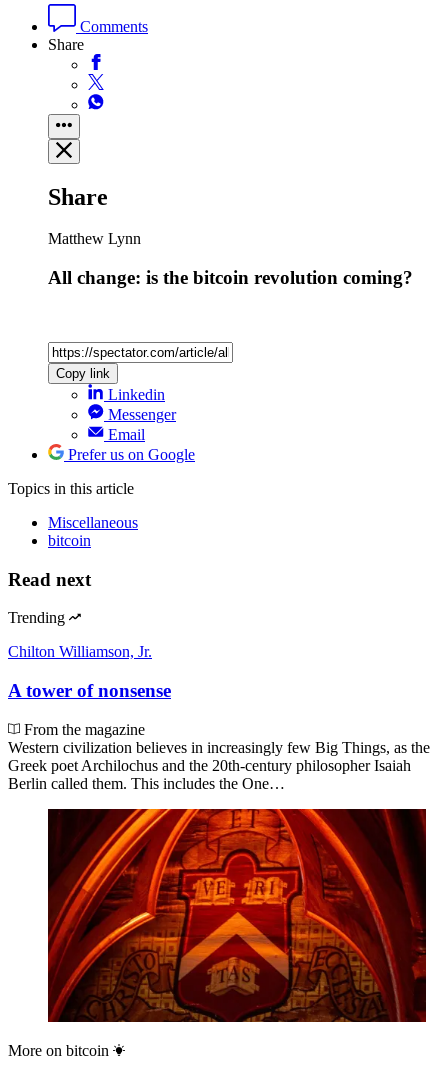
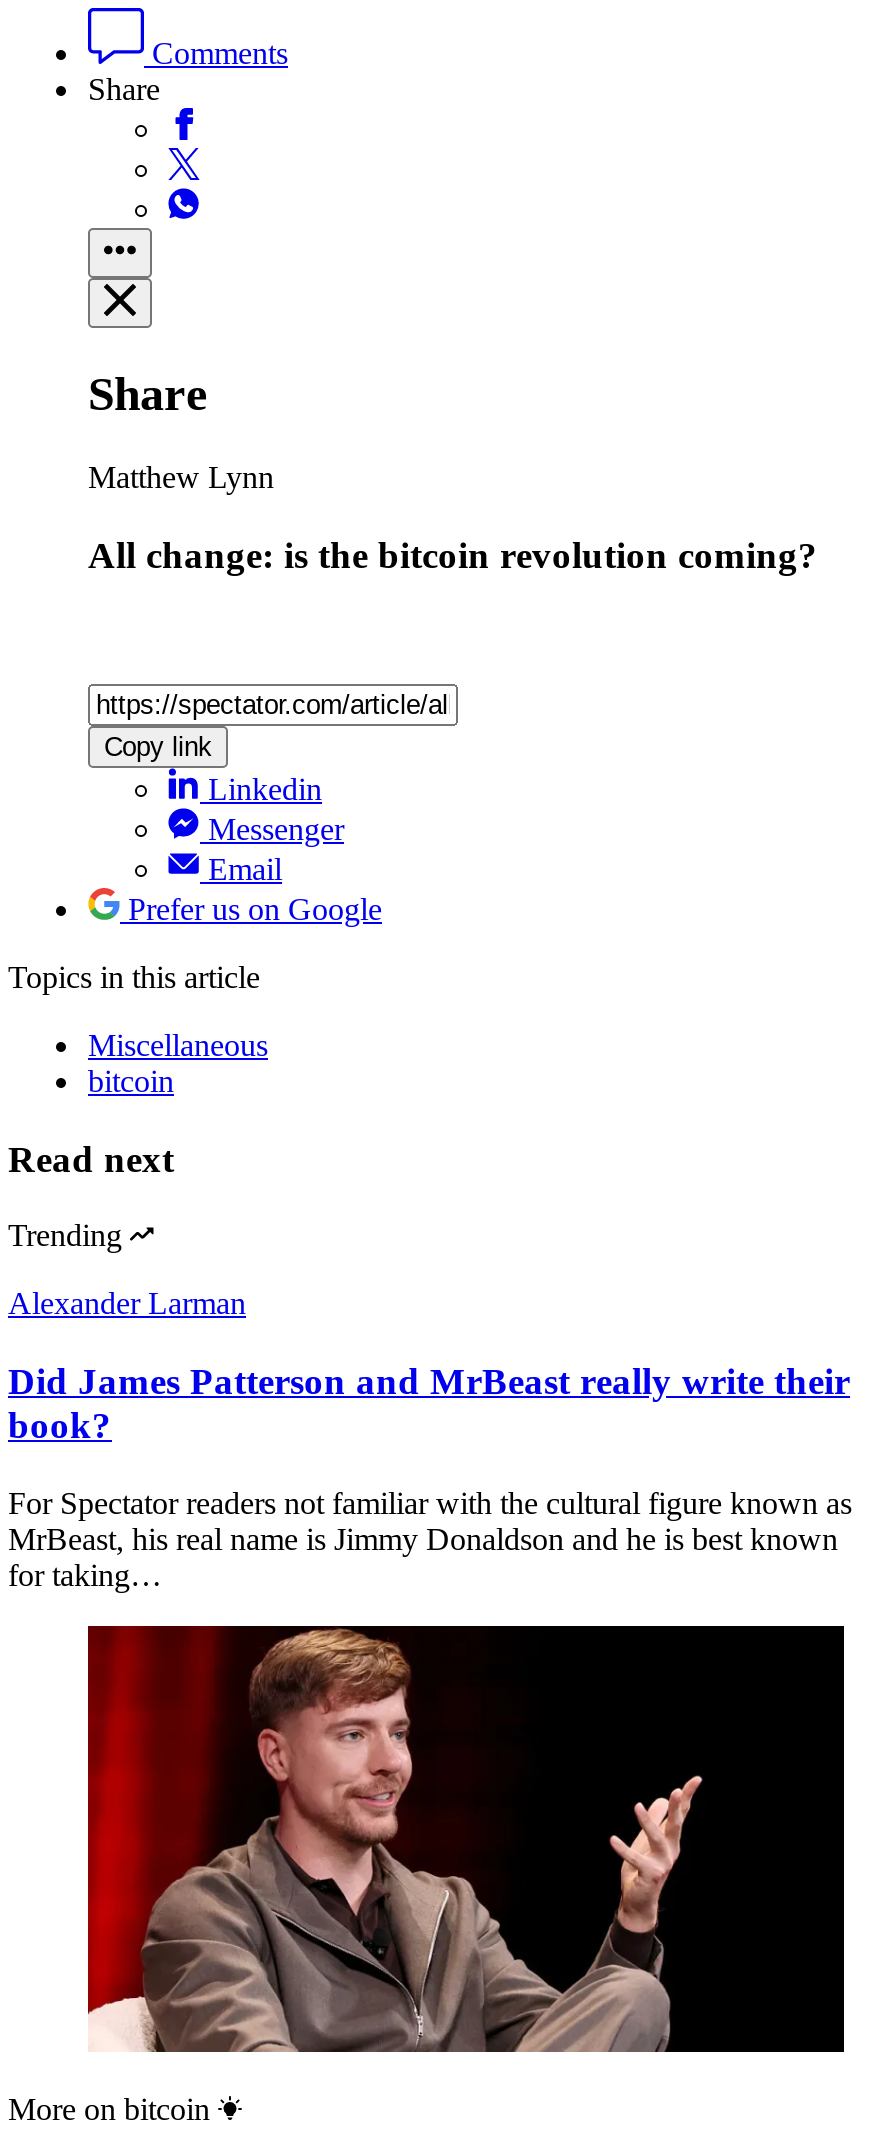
- Chilton Williamson, Jr.
+ Alexander Larman

- A tower of nonsense
+ Did James Patterson and MrBeast really write their
+ book?

- From the magazine
- Western civilization believes in increasingly few Big Things, as the
- Greek poet Archilochus and the 20th-century philosopher Isaiah
- Berlin called them. This includes the One…
+ For Spectator readers not familiar with the cultural figure known as
+ MrBeast, his real name is Jimmy Donaldson and he is best known
+ for taking…

- [image]
+ [image]
